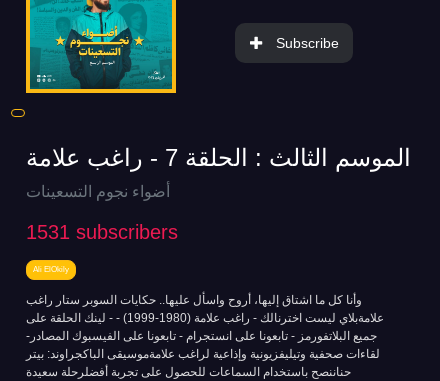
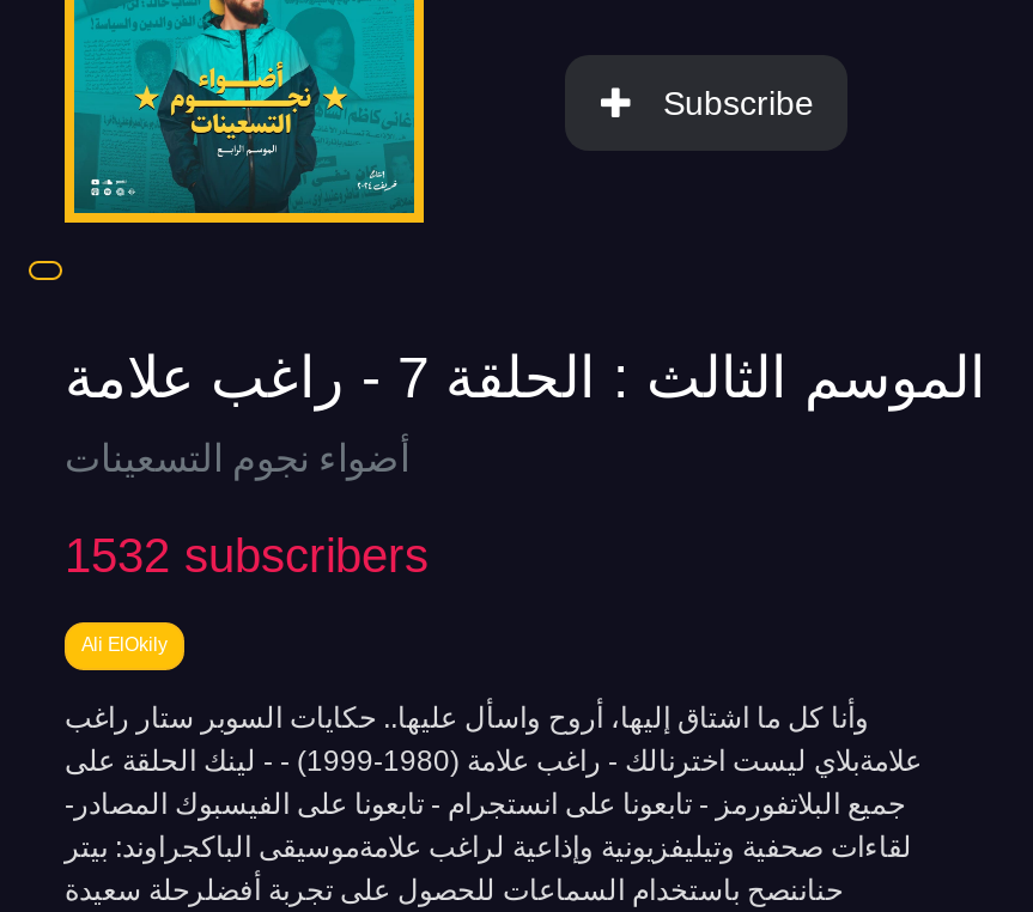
- 1531 subscribers
+ 1532 subscribers
